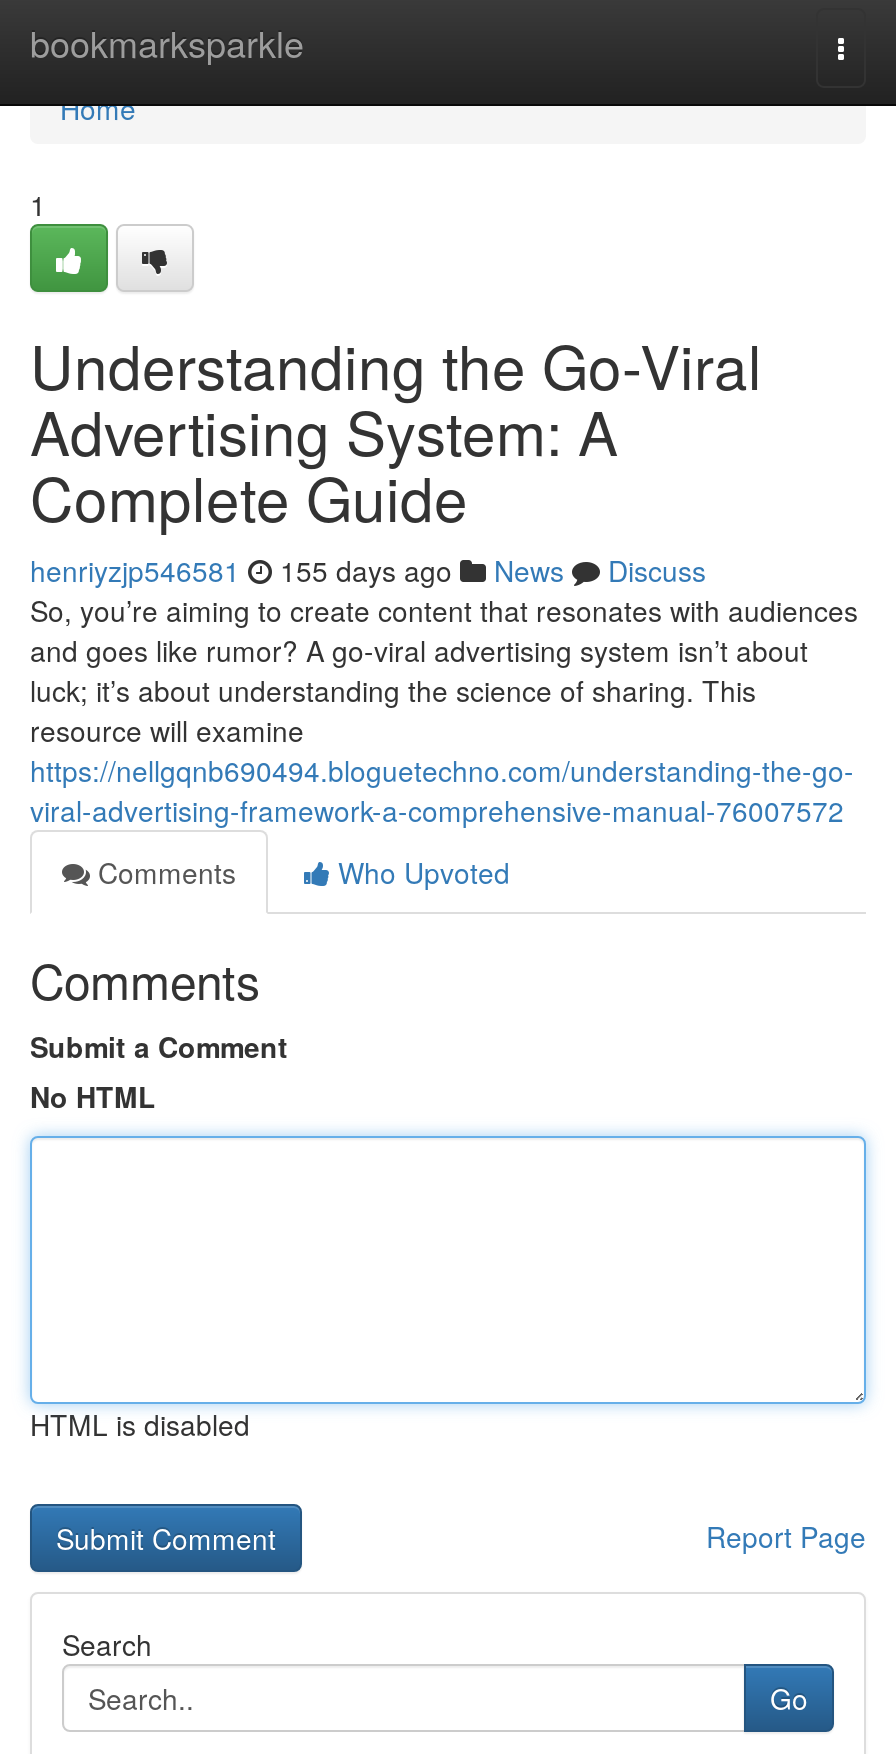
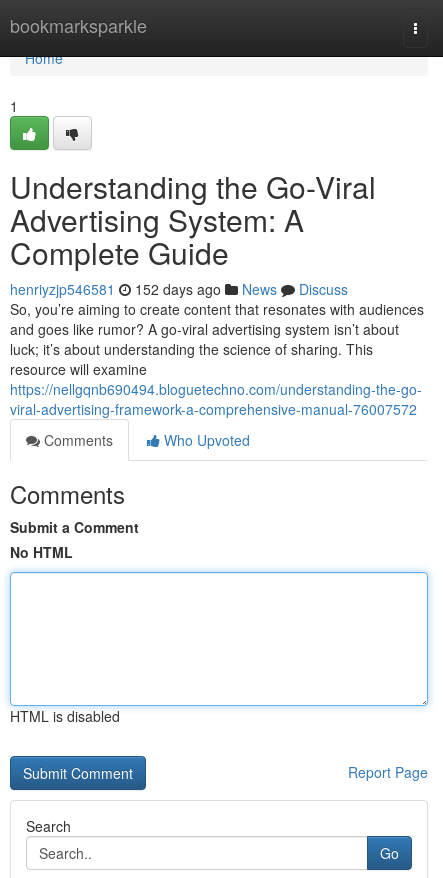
- henriyzjp546581 155 days ago News Discuss
+ henriyzjp546581 152 days ago News Discuss
